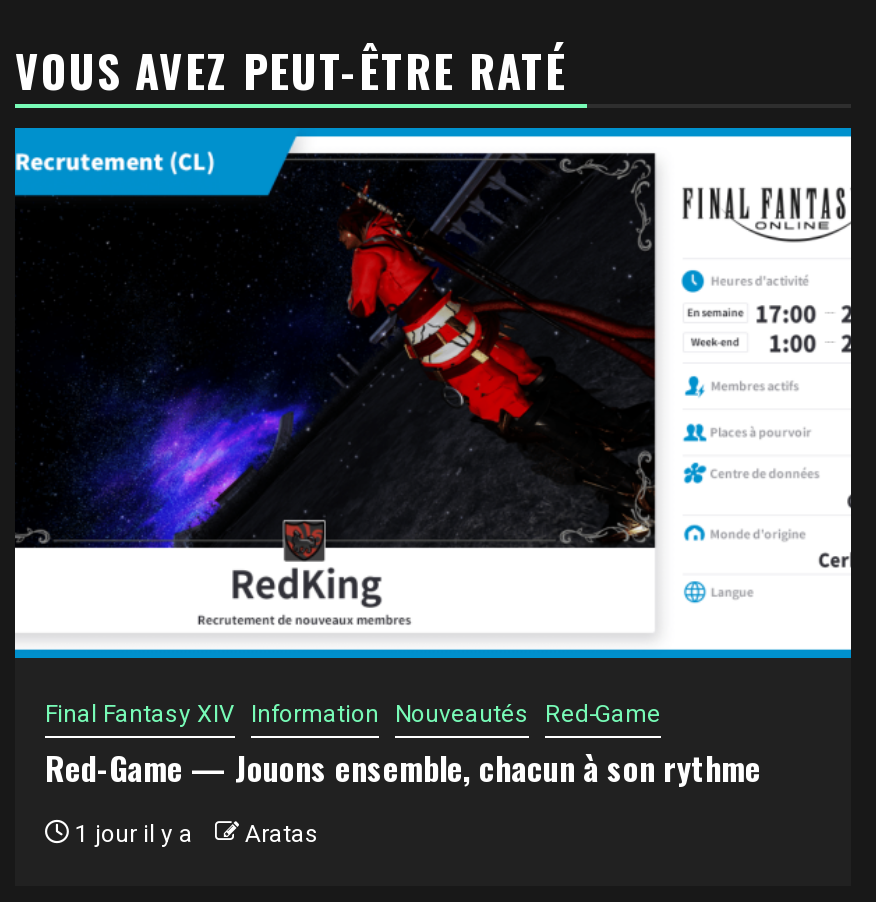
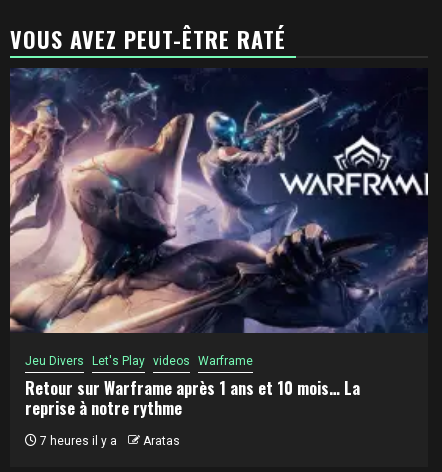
- [image]
- Final Fantasy XIV Information Nouveautés Red-Game
- Red-Game — Jouons ensemble, chacun à son rythme
+ [image]
+ Jeu Divers Let's Play videos Warframe
+ Retour sur Warframe après 1 ans et 10 mois… La
+ reprise à notre rythme

- 1 jour il y a Aratas
+ 7 heures il y a Aratas
